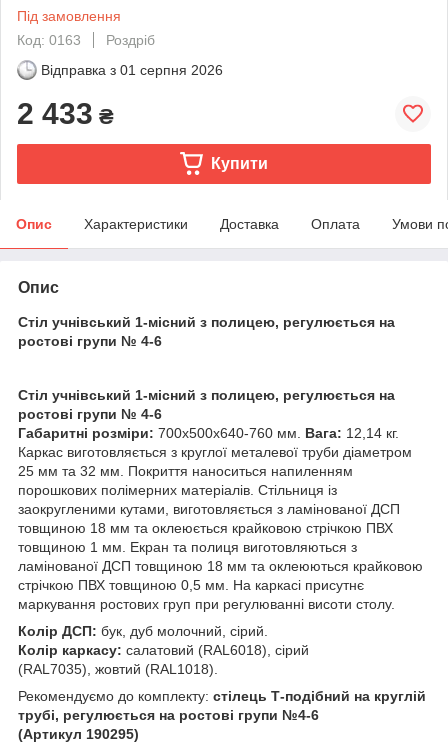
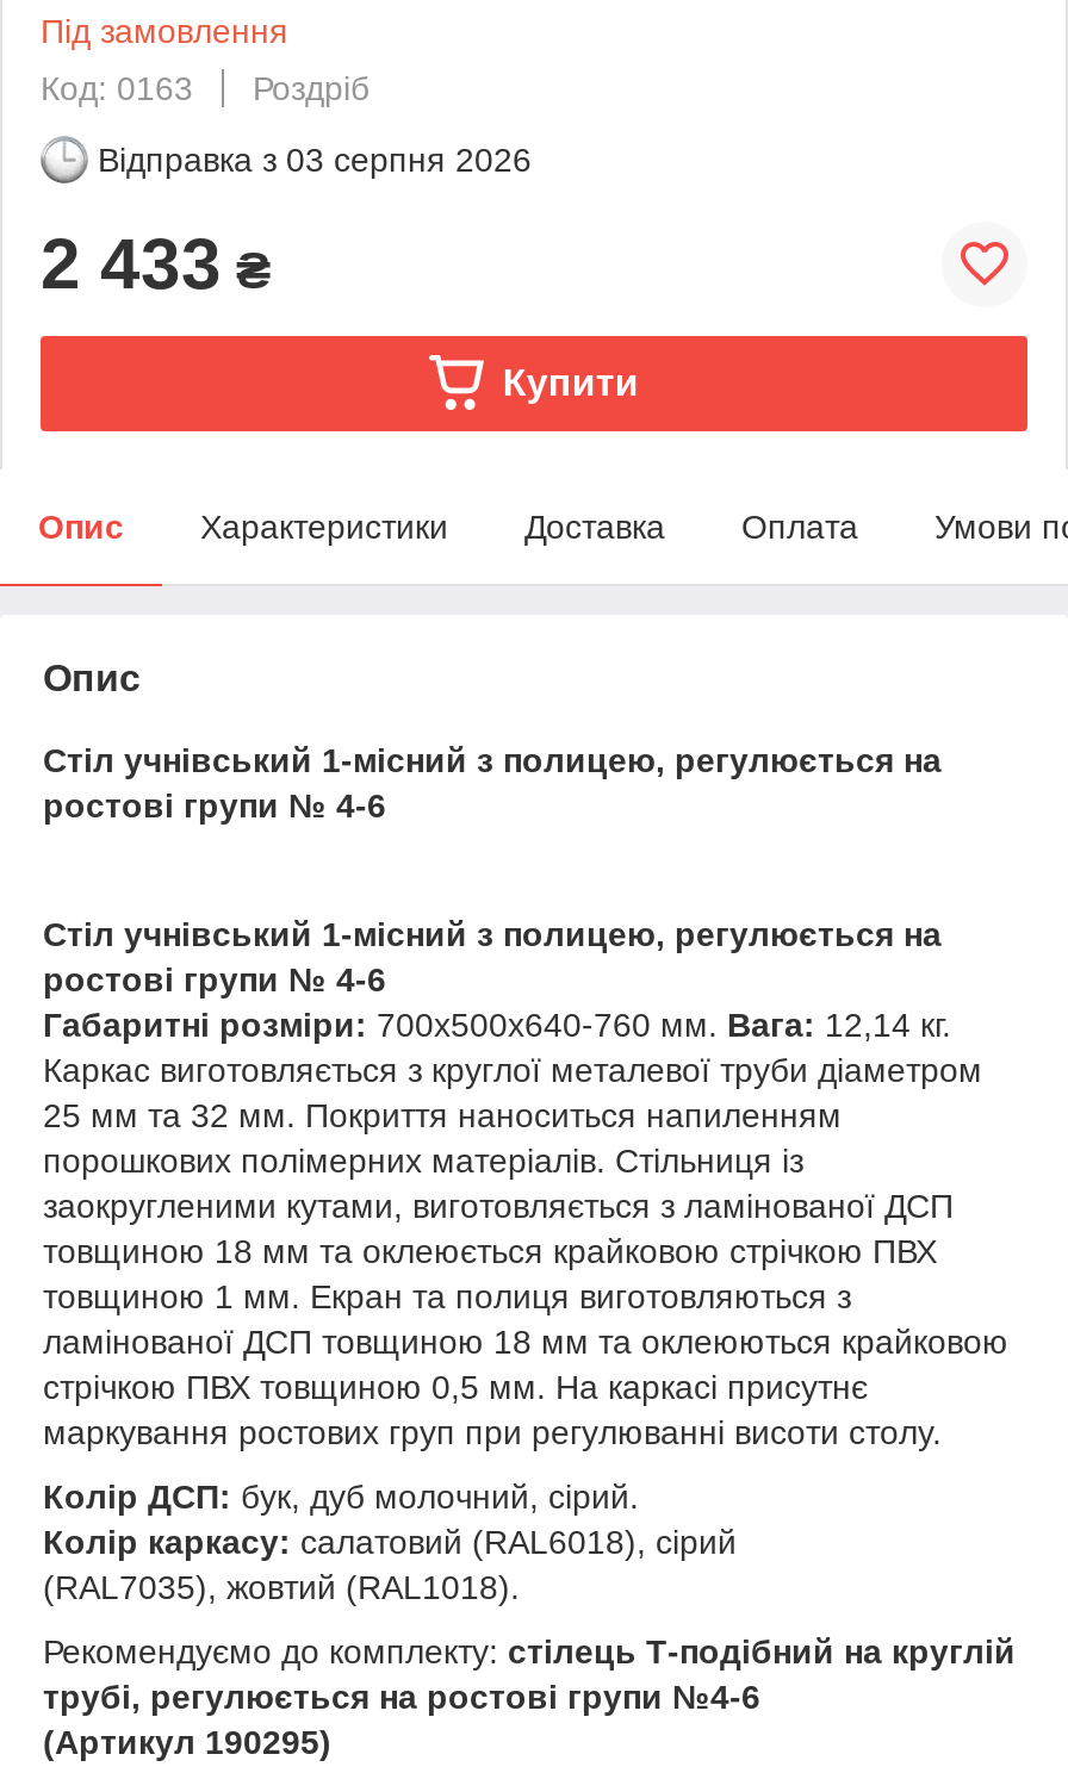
- Відправка з 01 серпня 2026
+ Відправка з 03 серпня 2026
